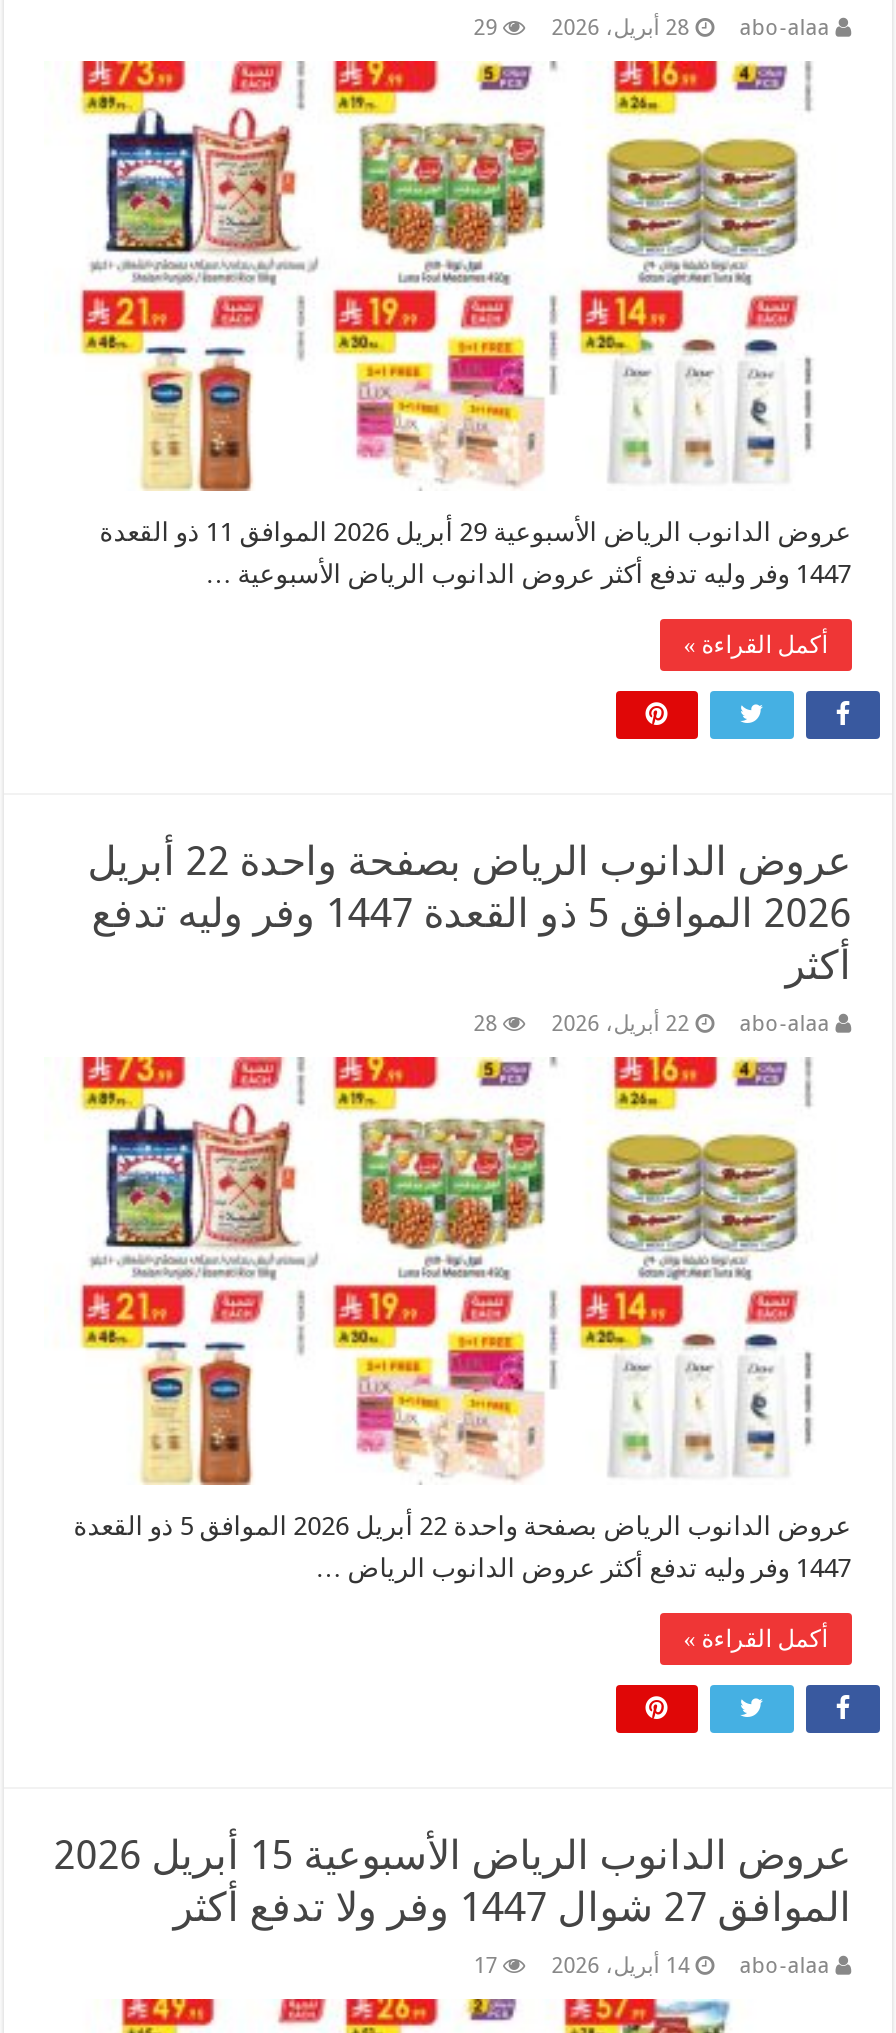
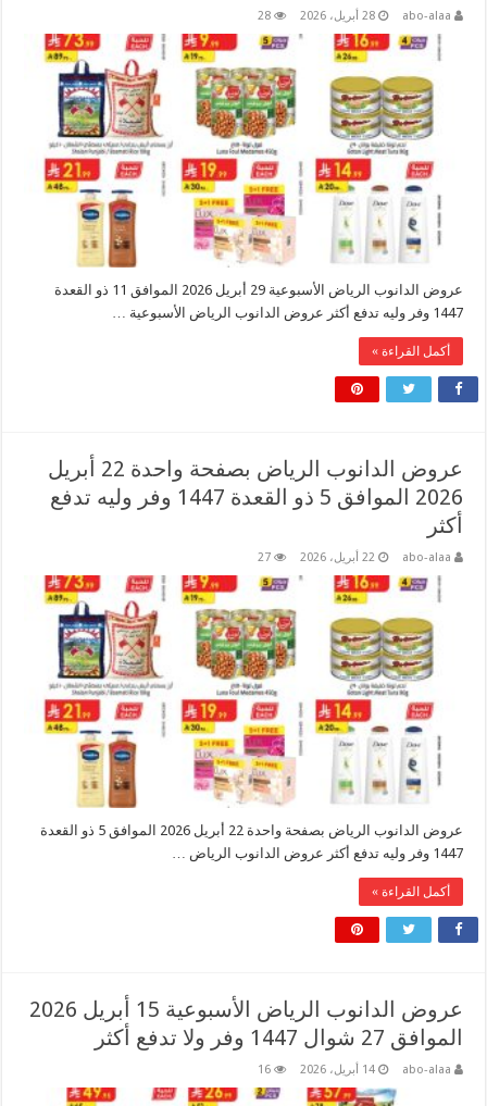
- 29
+ 28

- 28
+ 27

- 17
+ 16
